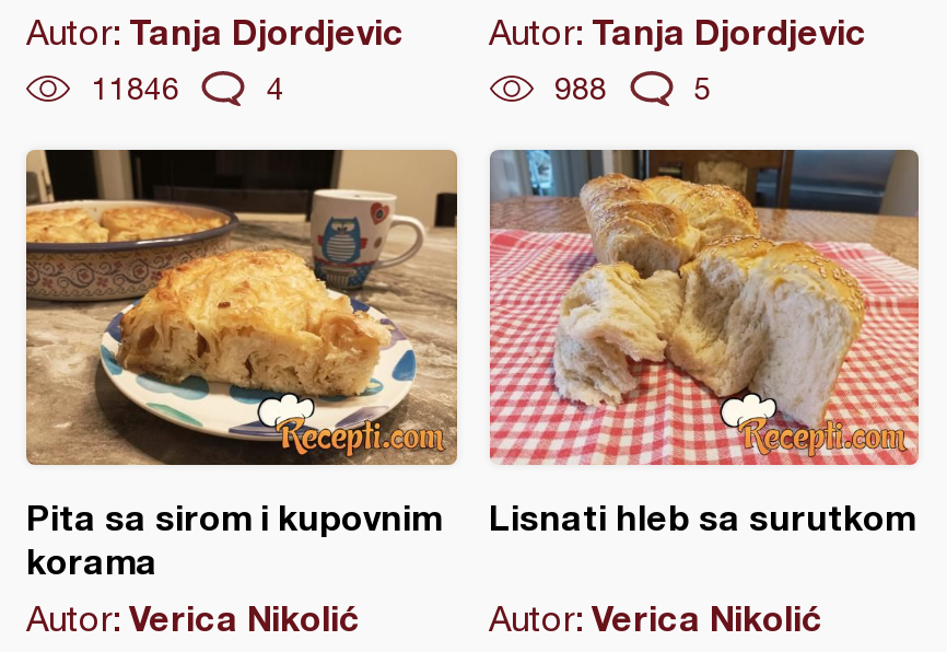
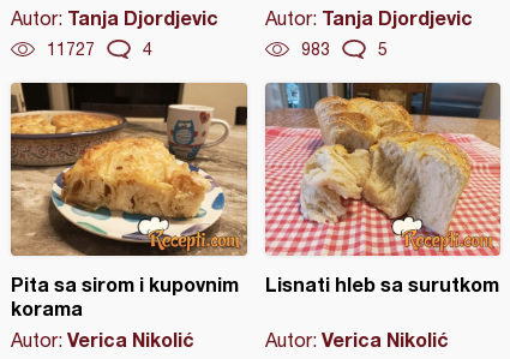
- 11846
+ 11727

- 988
+ 983
